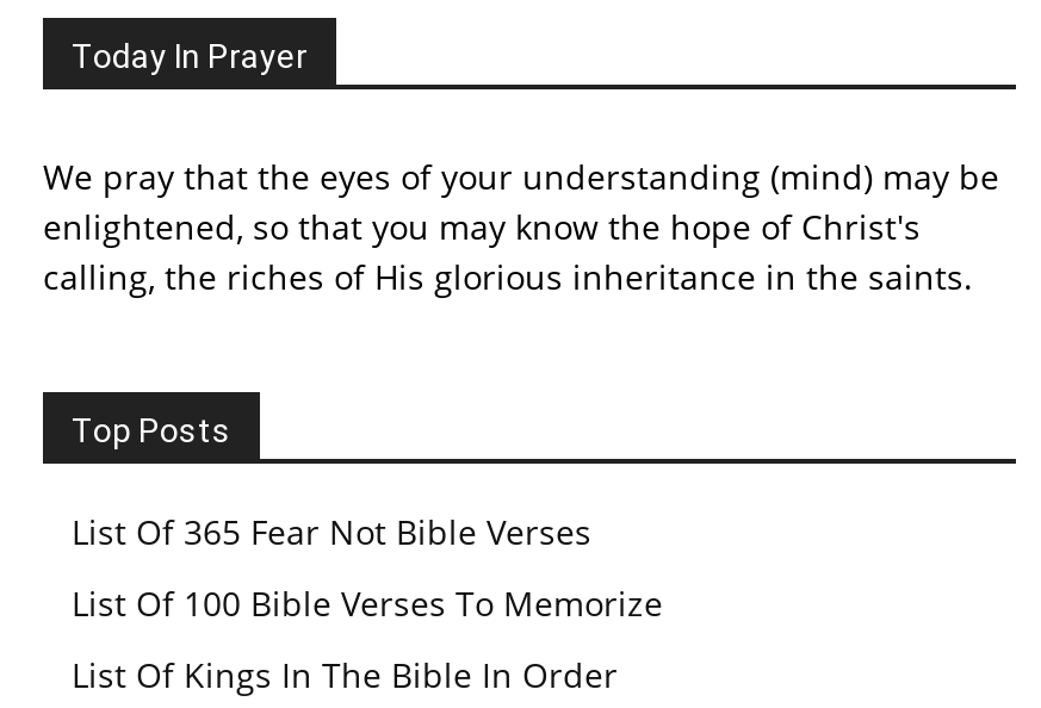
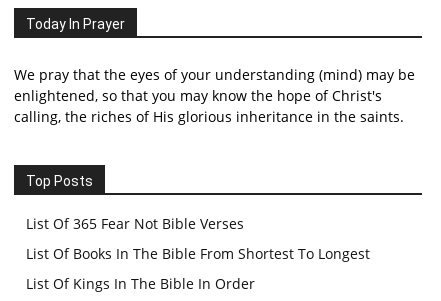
- List Of 100 Bible Verses To Memorize
+ List Of Books In The Bible From Shortest To Longest
